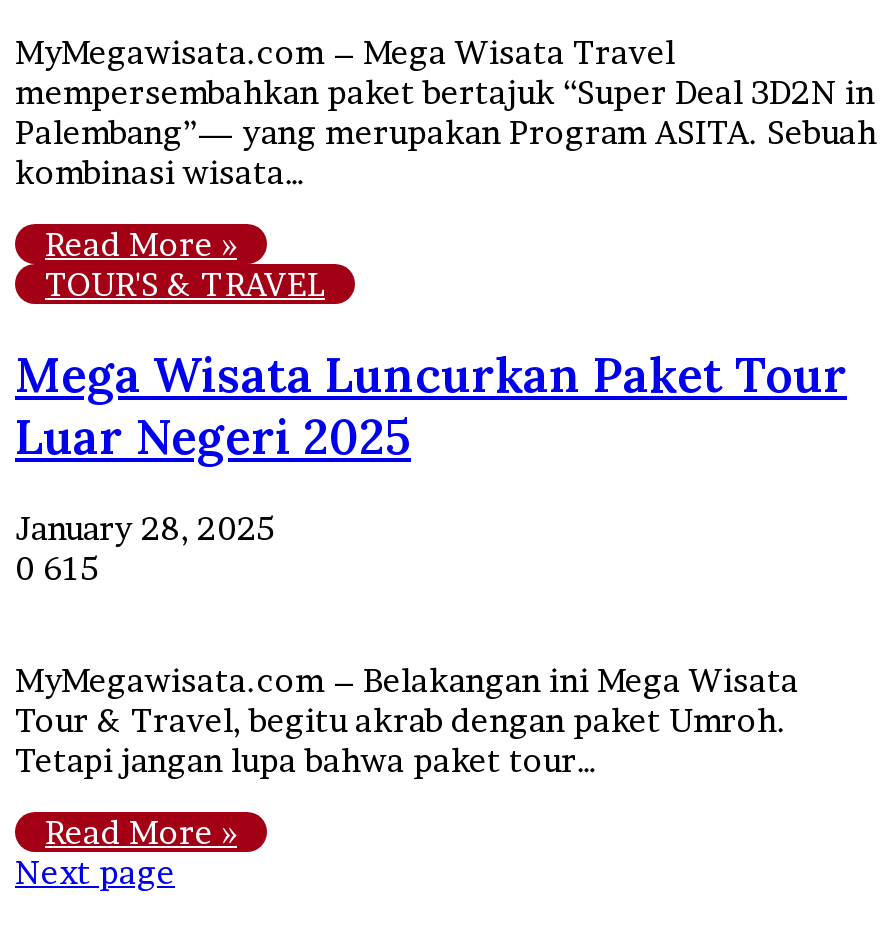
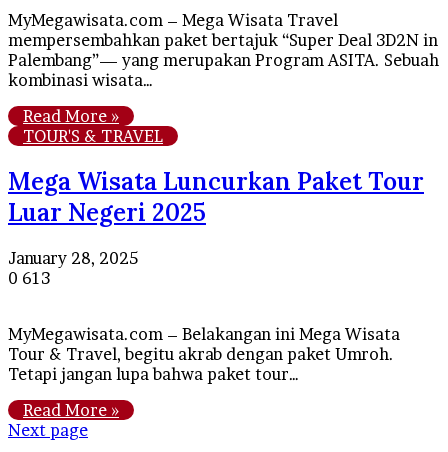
- 0 615
+ 0 613
